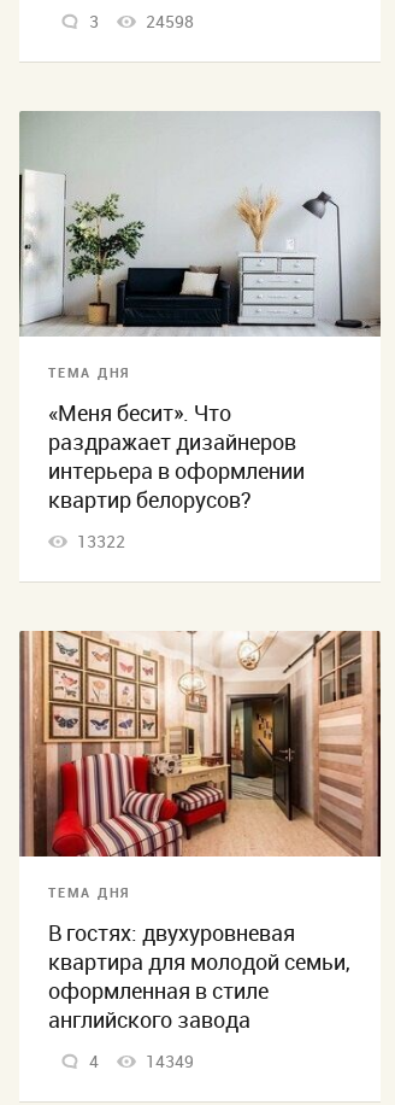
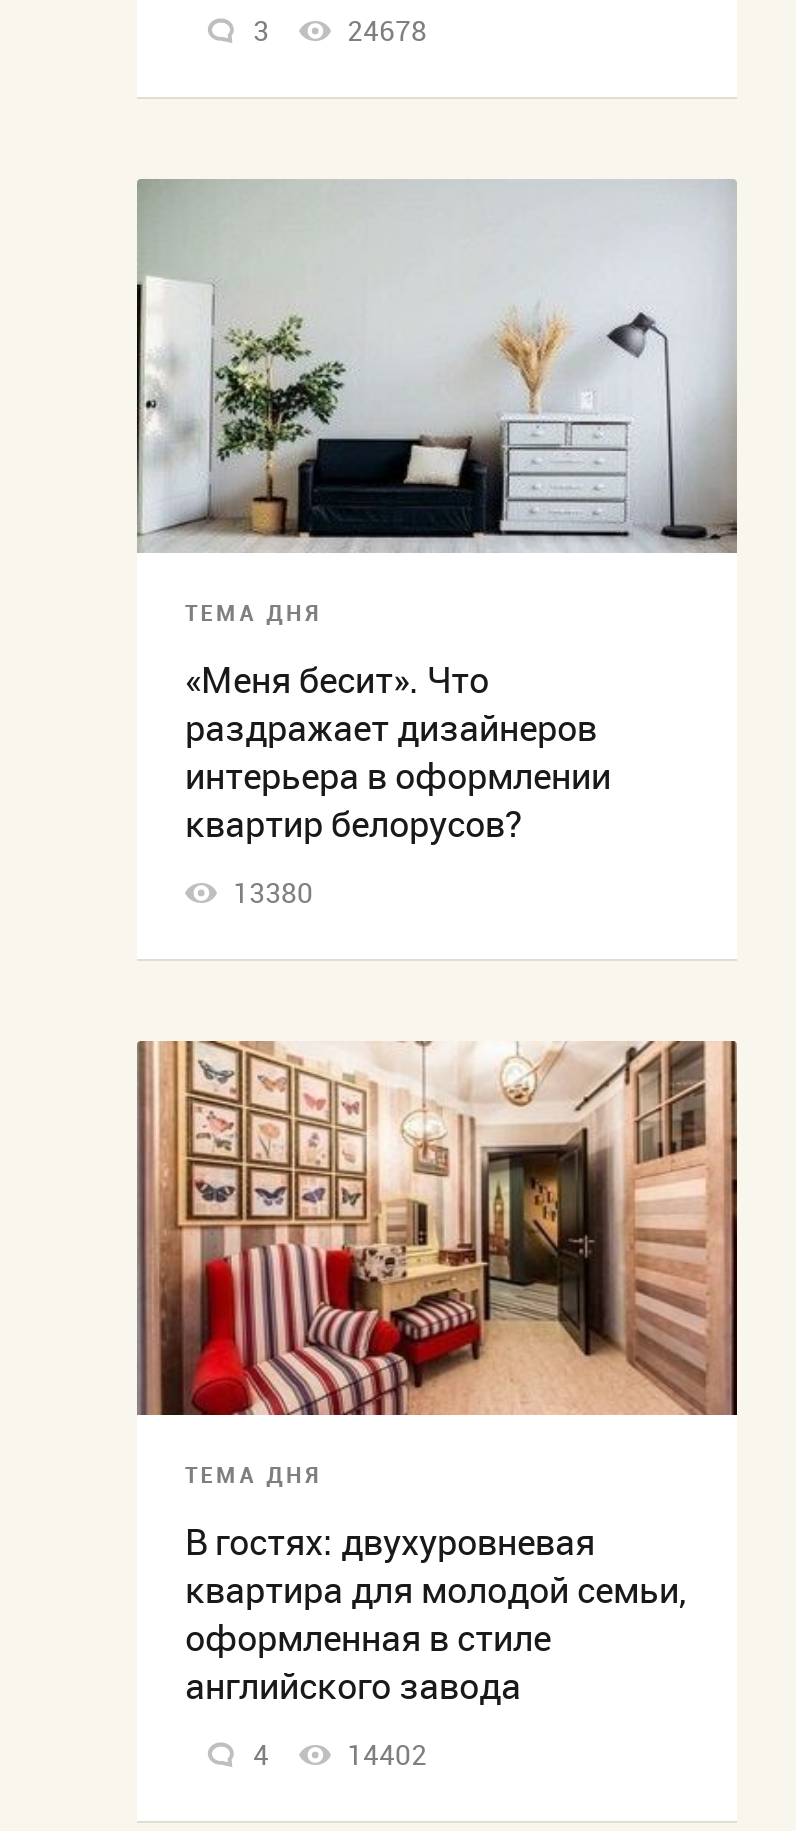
- 24598
+ 24678

- 13322
+ 13380

- 14349
+ 14402
